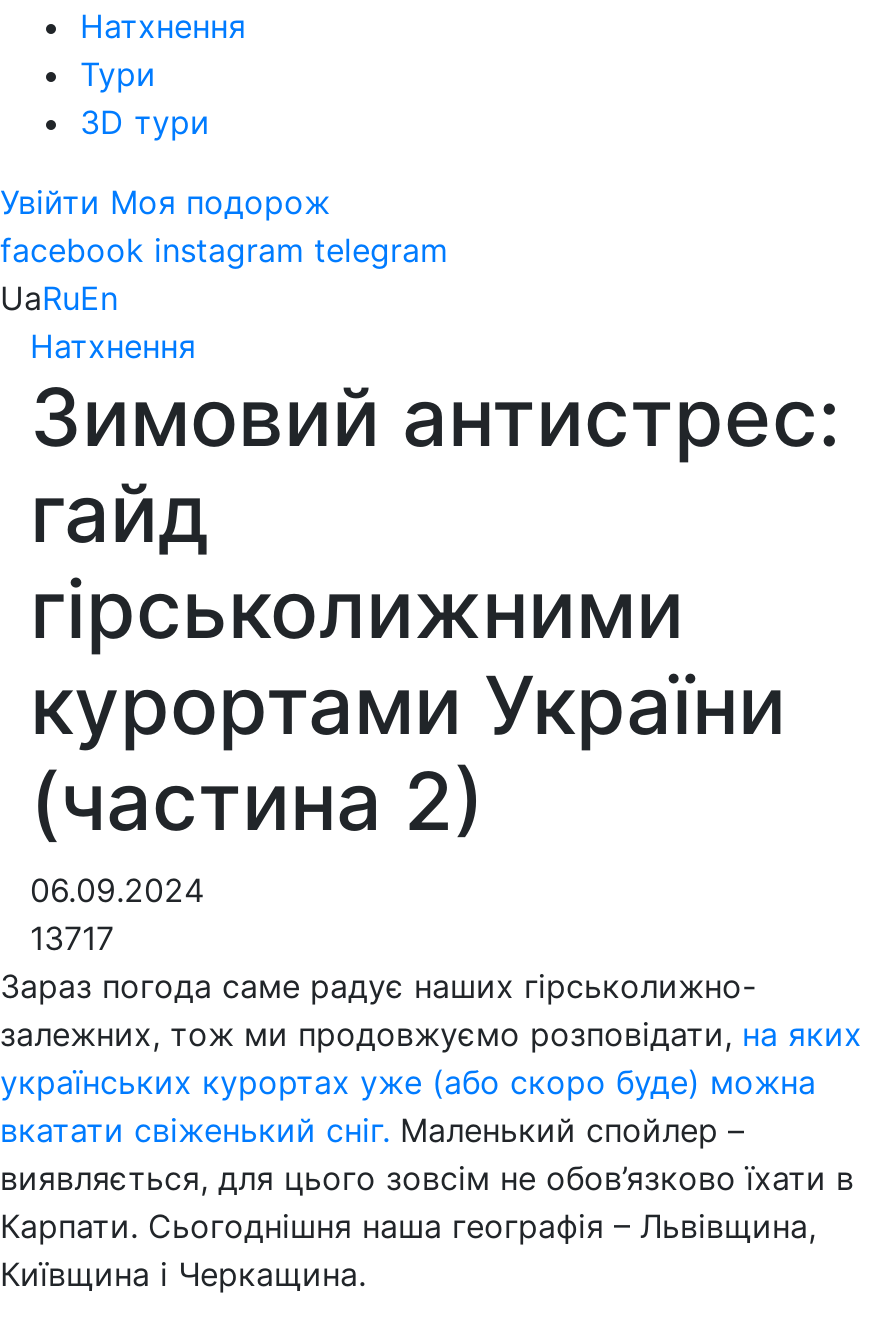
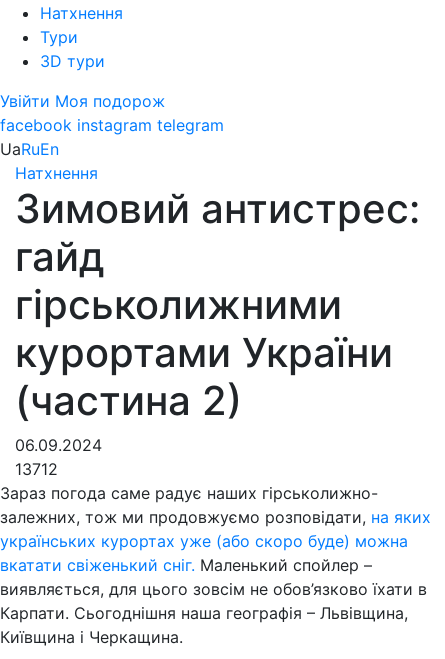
- 13717
+ 13712
